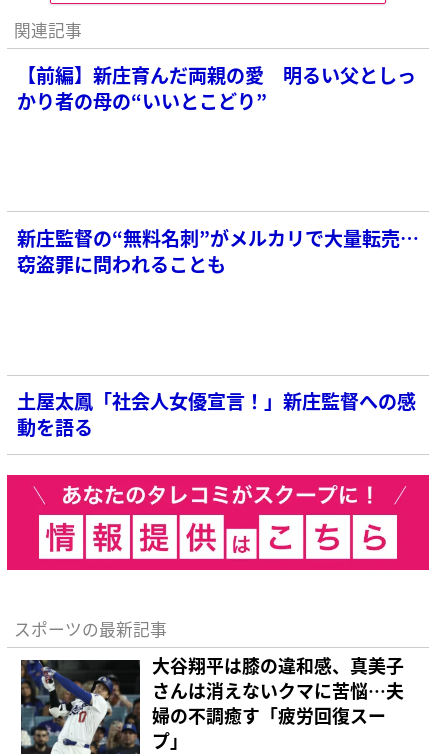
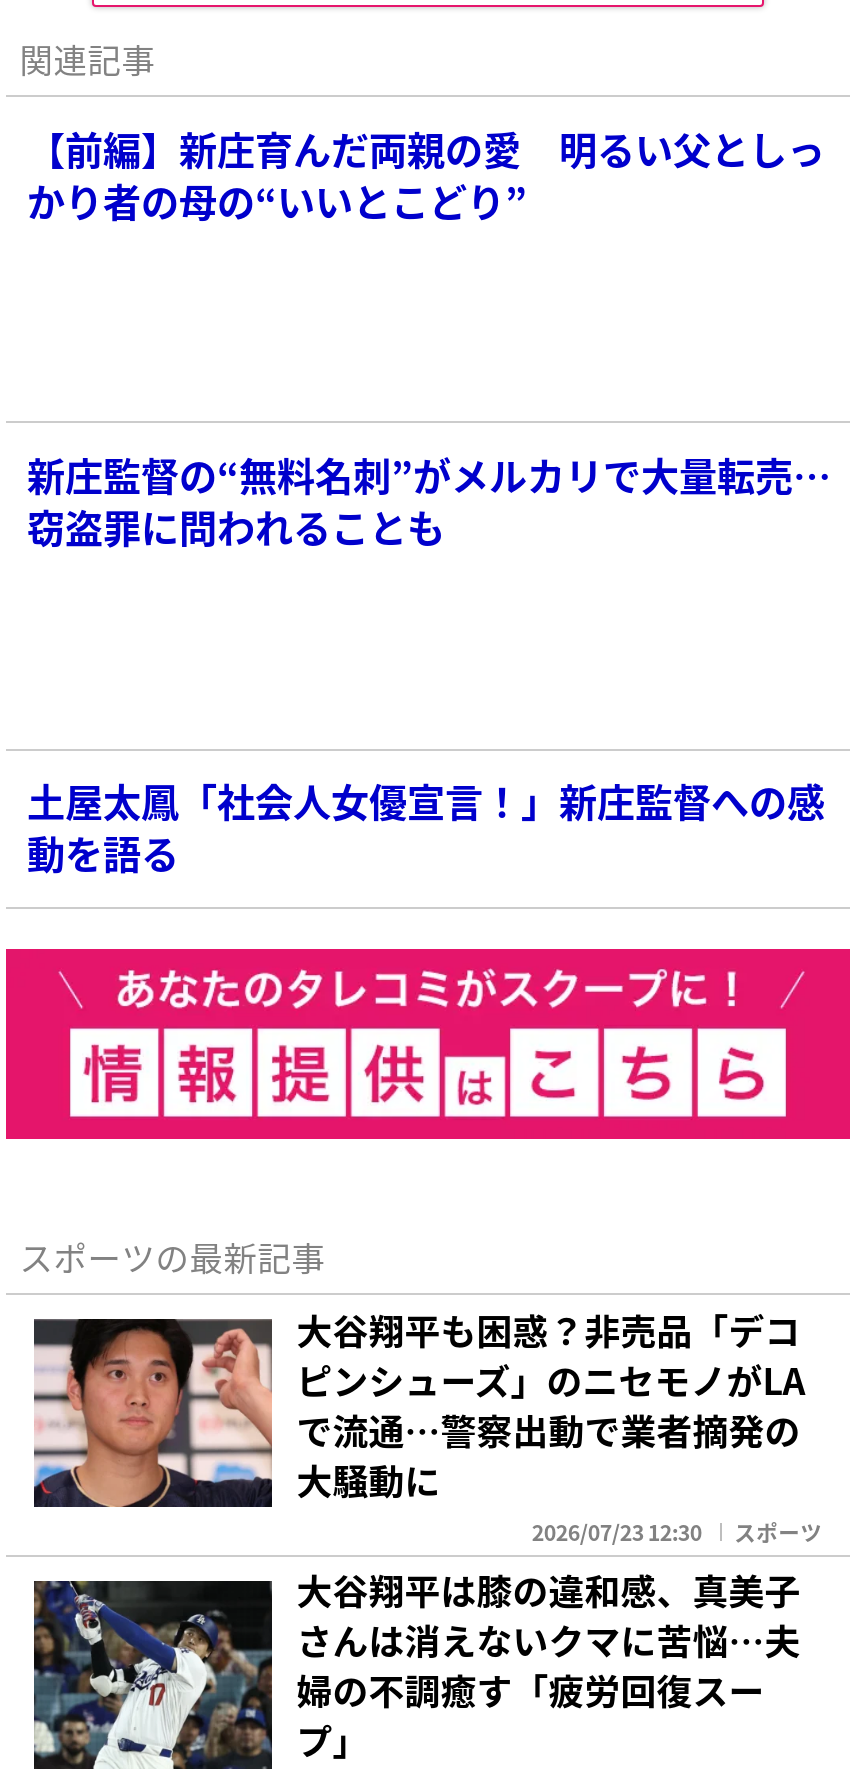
+ [image]
+ 大谷翔平も困惑？非売品「デコ
+ ピンシューズ」のニセモノがLA
+ で流通…警察出動で業者摘発の
+ 大騒動に
+ 2026/07/23 12:30
+ スポーツ
